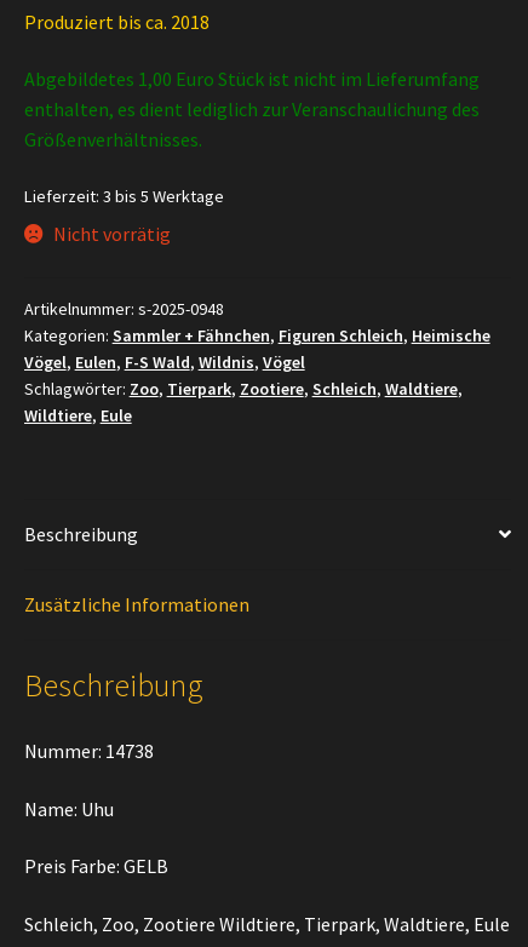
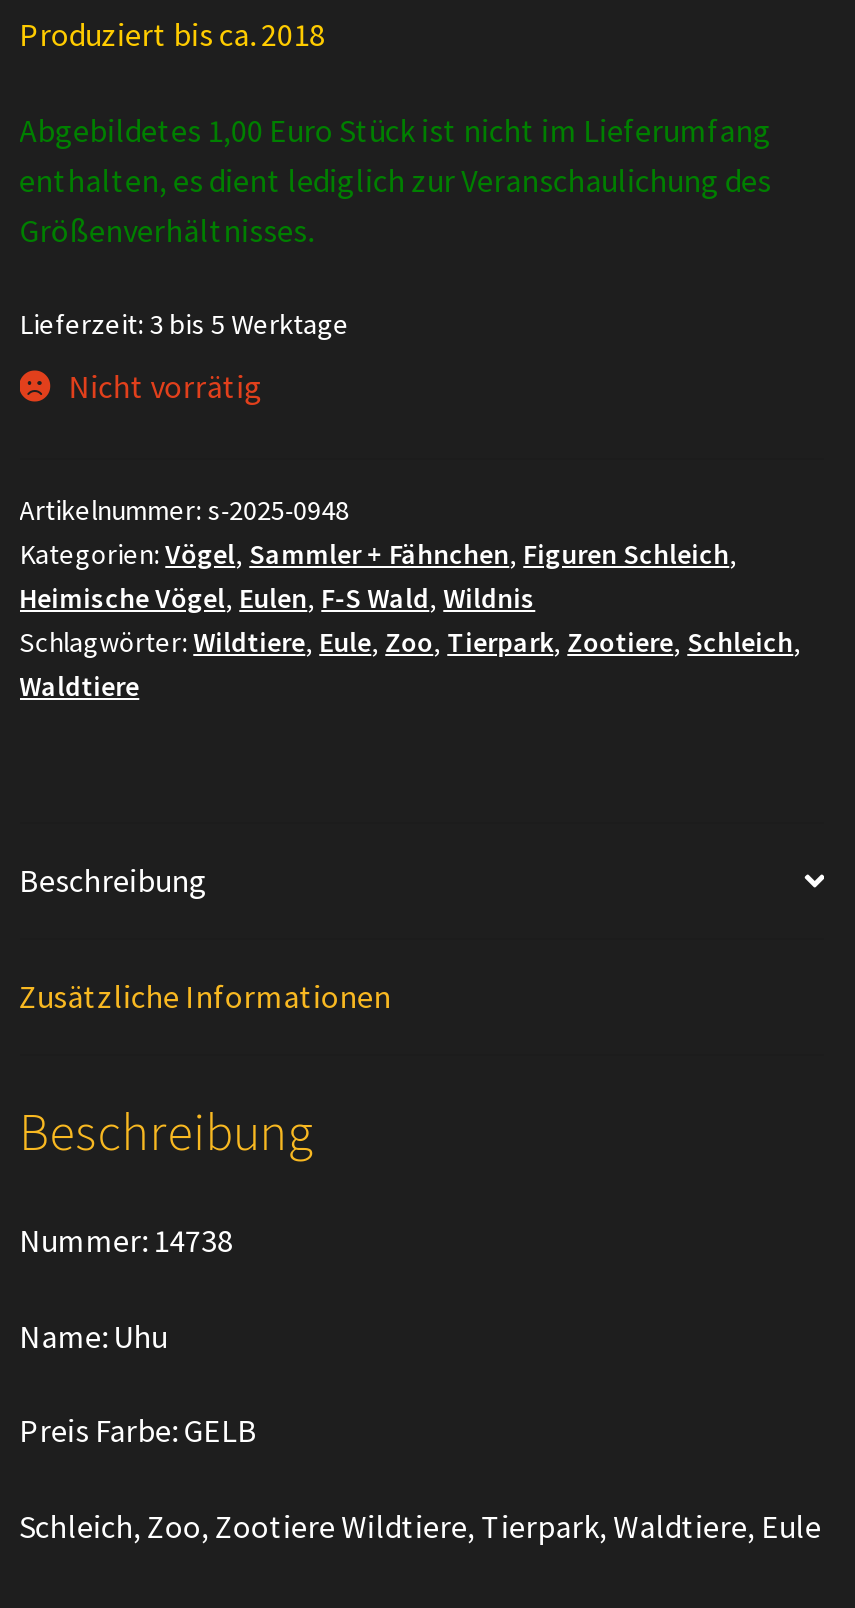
- Kategorien: Sammler + Fähnchen, Figuren Schleich, Heimische
- Vögel, Eulen, F-S Wald, Wildnis, Vögel
- Schlagwörter: Zoo, Tierpark, Zootiere, Schleich, Waldtiere,
- Wildtiere, Eule
+ Kategorien: Vögel, Sammler + Fähnchen, Figuren Schleich,
+ Heimische Vögel, Eulen, F-S Wald, Wildnis
+ Schlagwörter: Wildtiere, Eule, Zoo, Tierpark, Zootiere, Schleich,
+ Waldtiere
